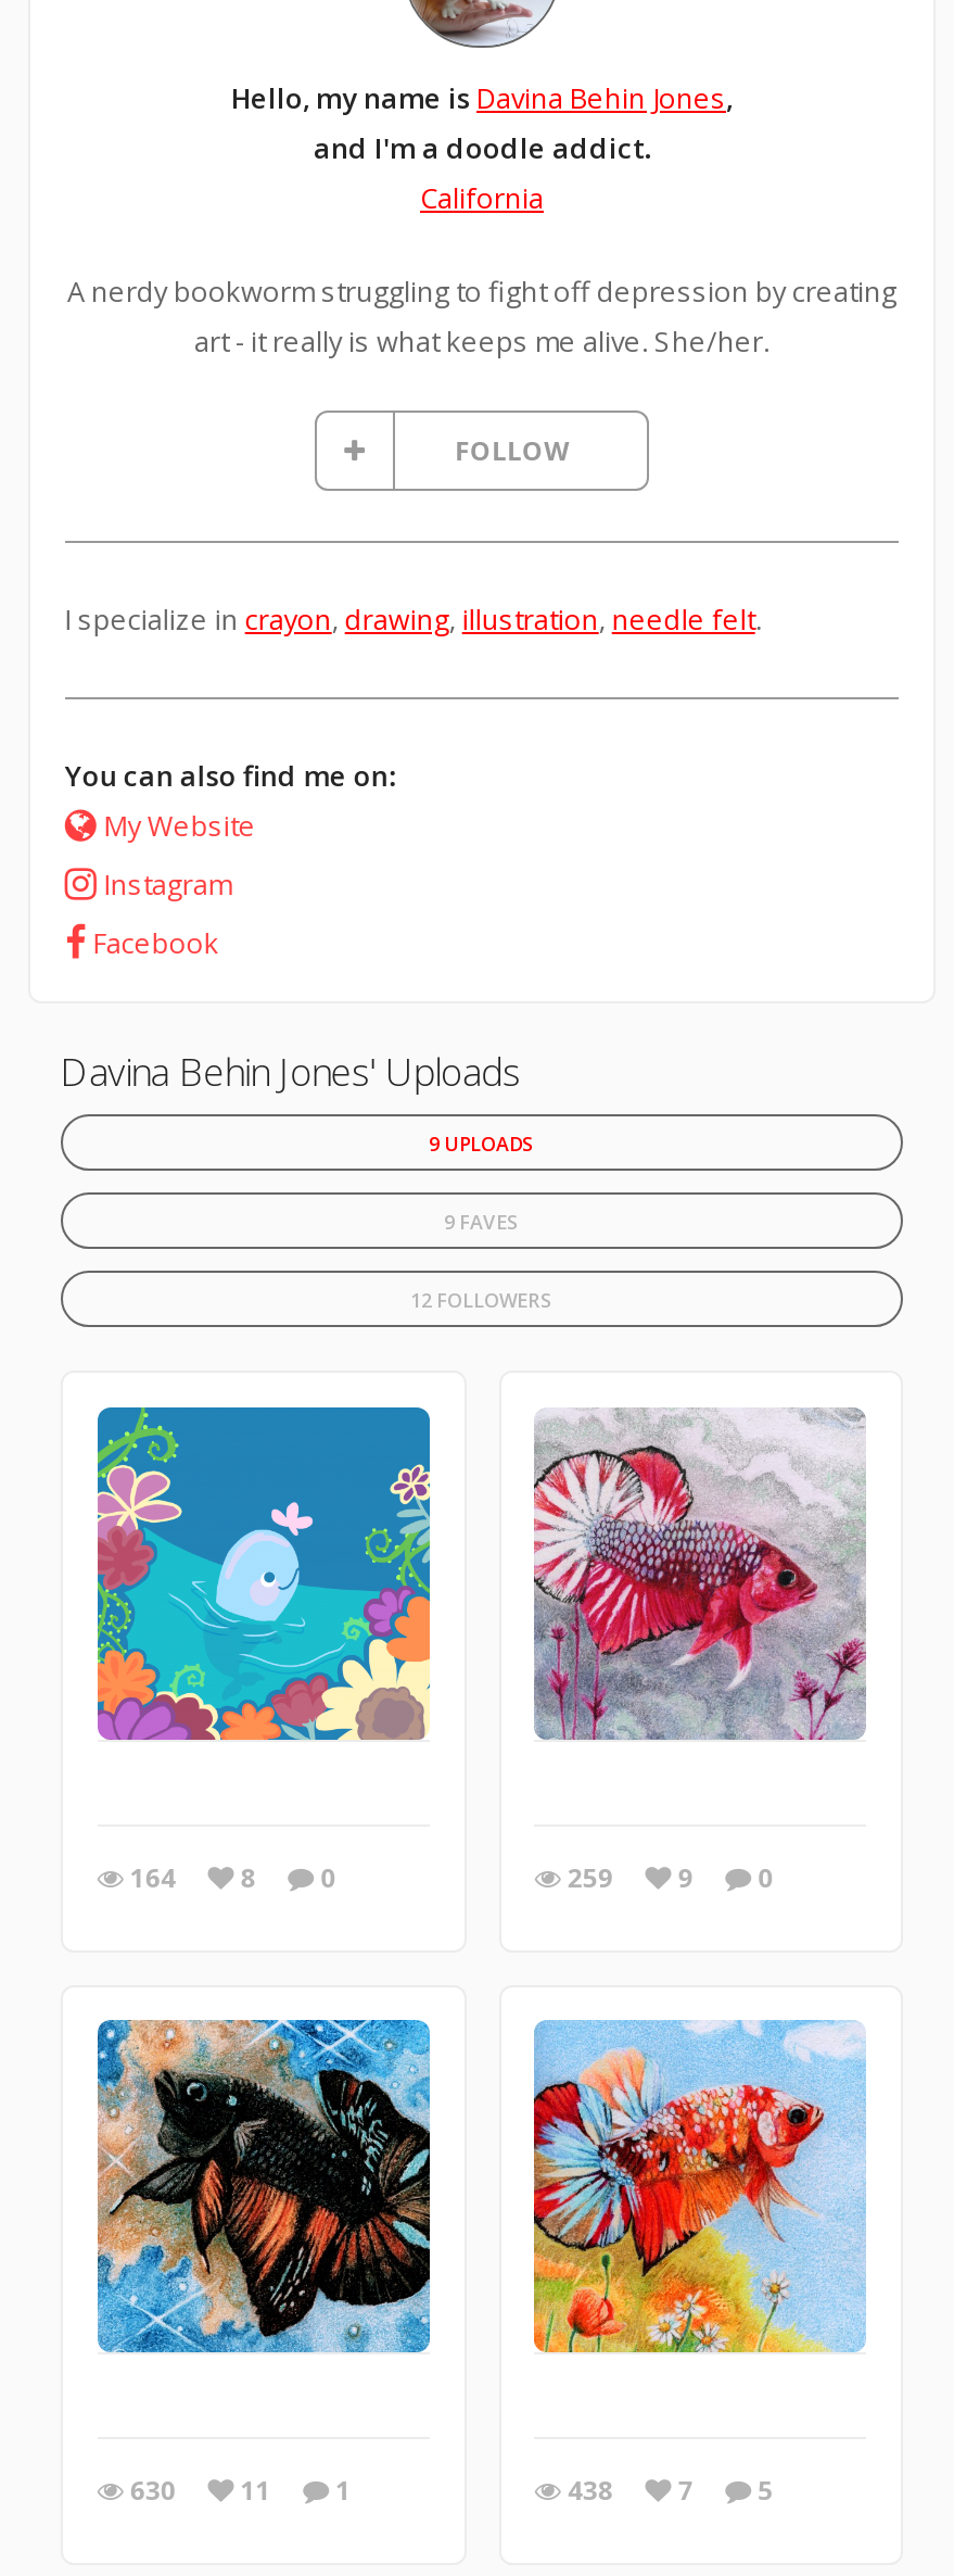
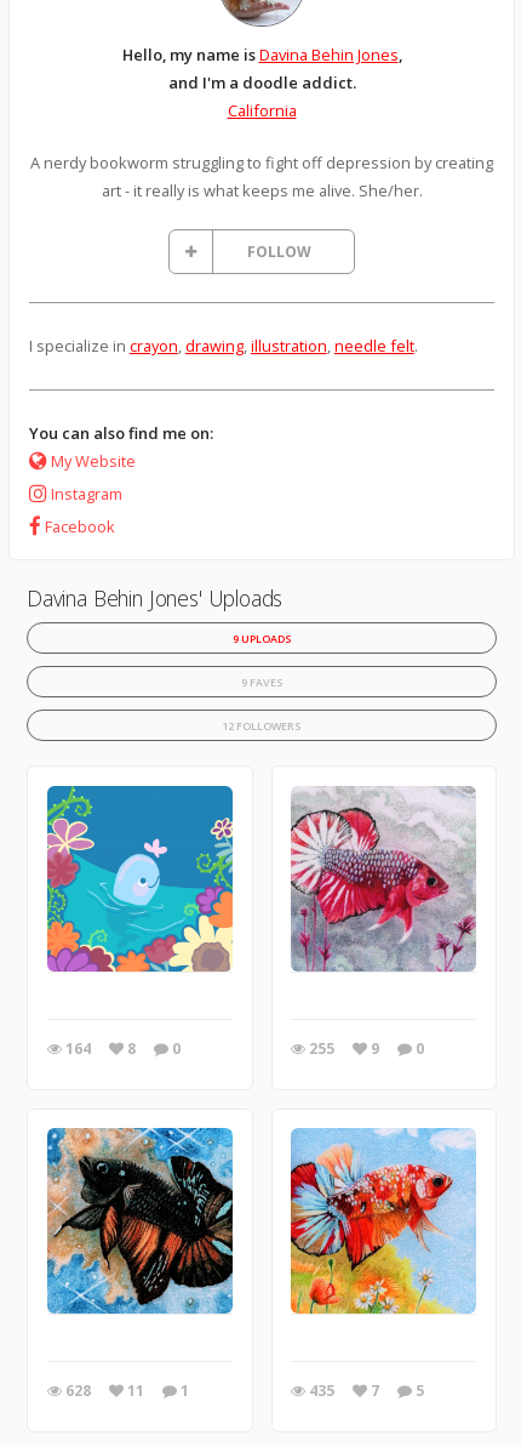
- 259 9 0
+ 255 9 0

- 630 11 1
+ 628 11 1

- 438 7 5
+ 435 7 5
